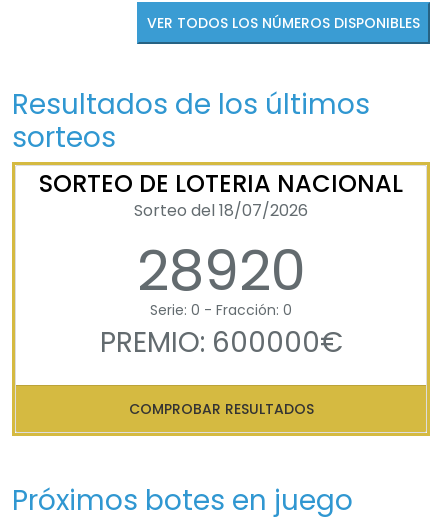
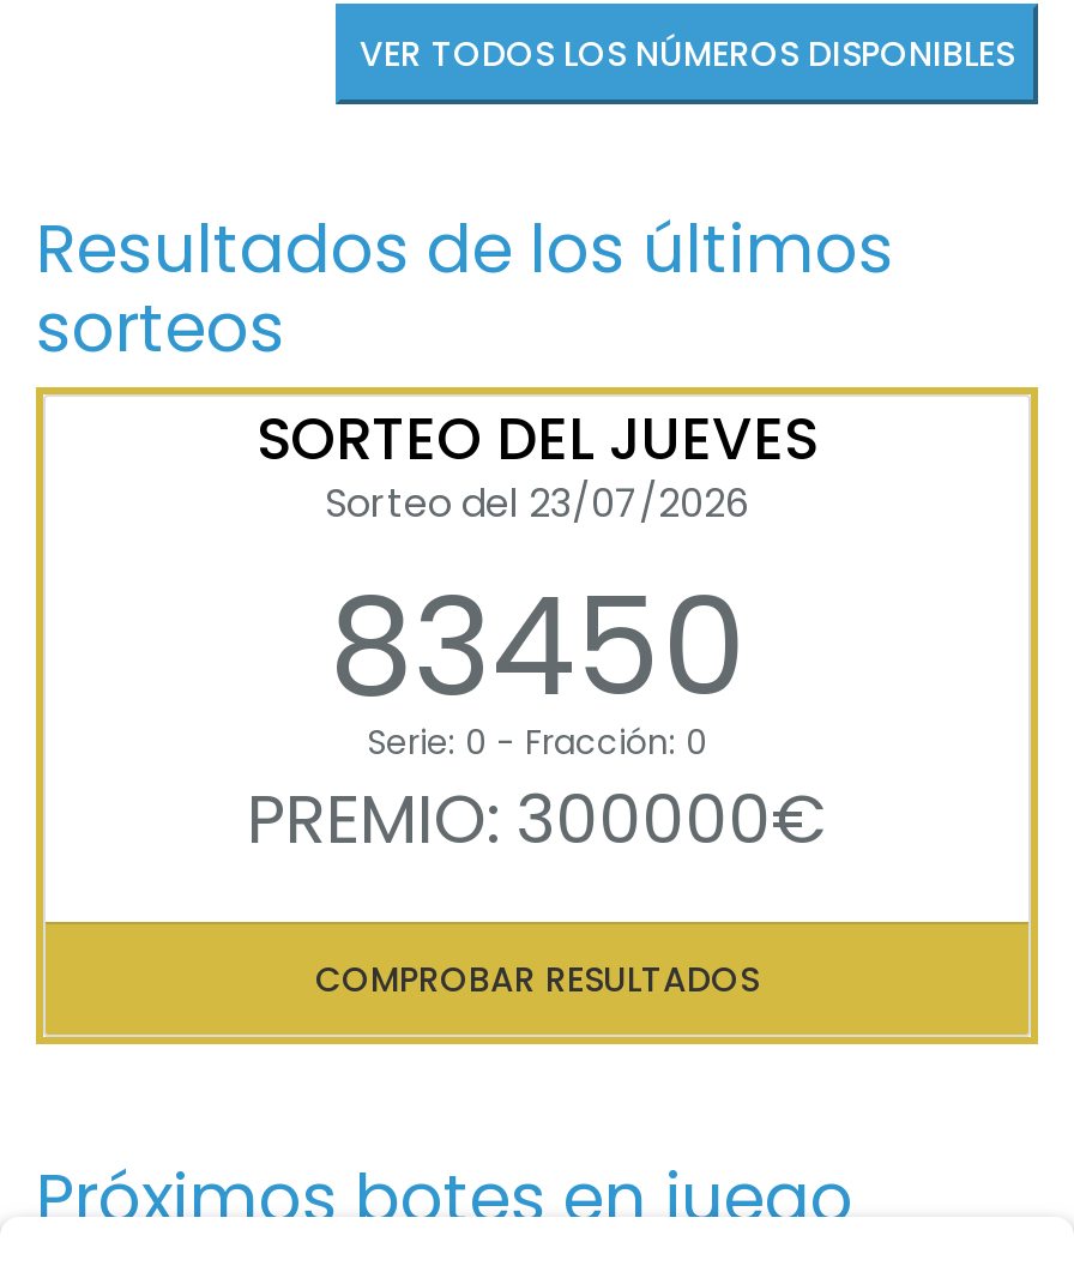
- SORTEO DE LOTERIA NACIONAL
- Sorteo del 18/07/2026
- 28920
+ SORTEO DEL JUEVES
+ Sorteo del 23/07/2026
+ 83450

- PREMIO: 600000€
+ PREMIO: 300000€
